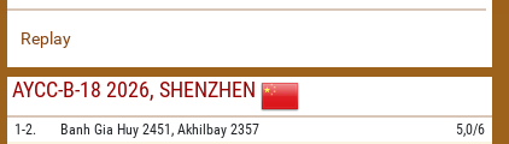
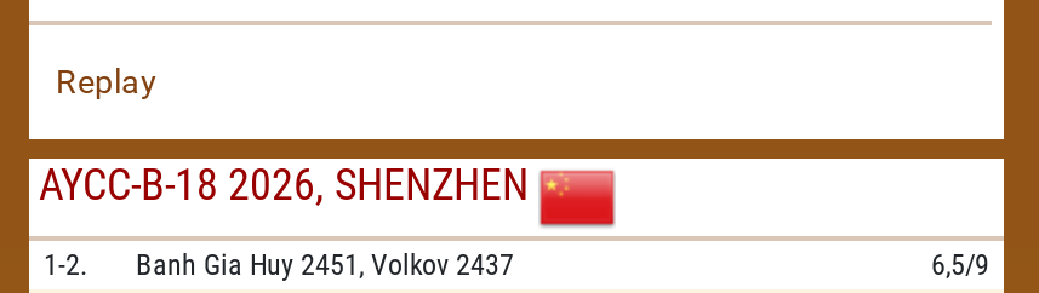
- Banh Gia Huy 2451, Akhilbay 2357
+ Banh Gia Huy 2451, Volkov 2437

- 5,0/6
+ 6,5/9
